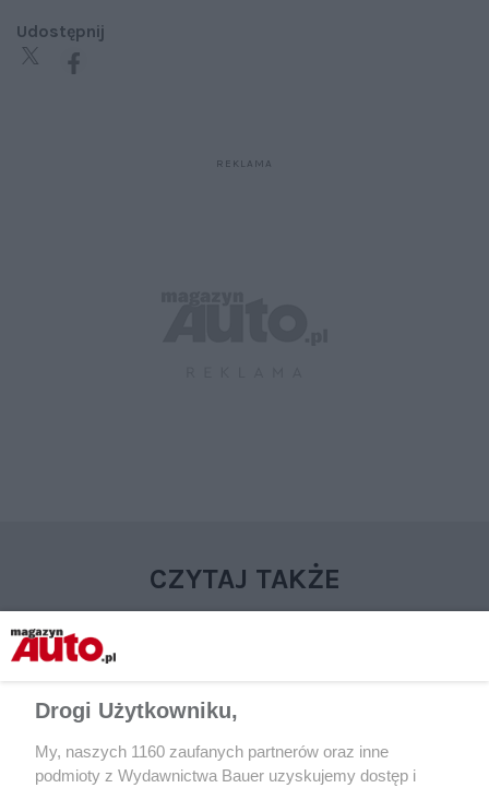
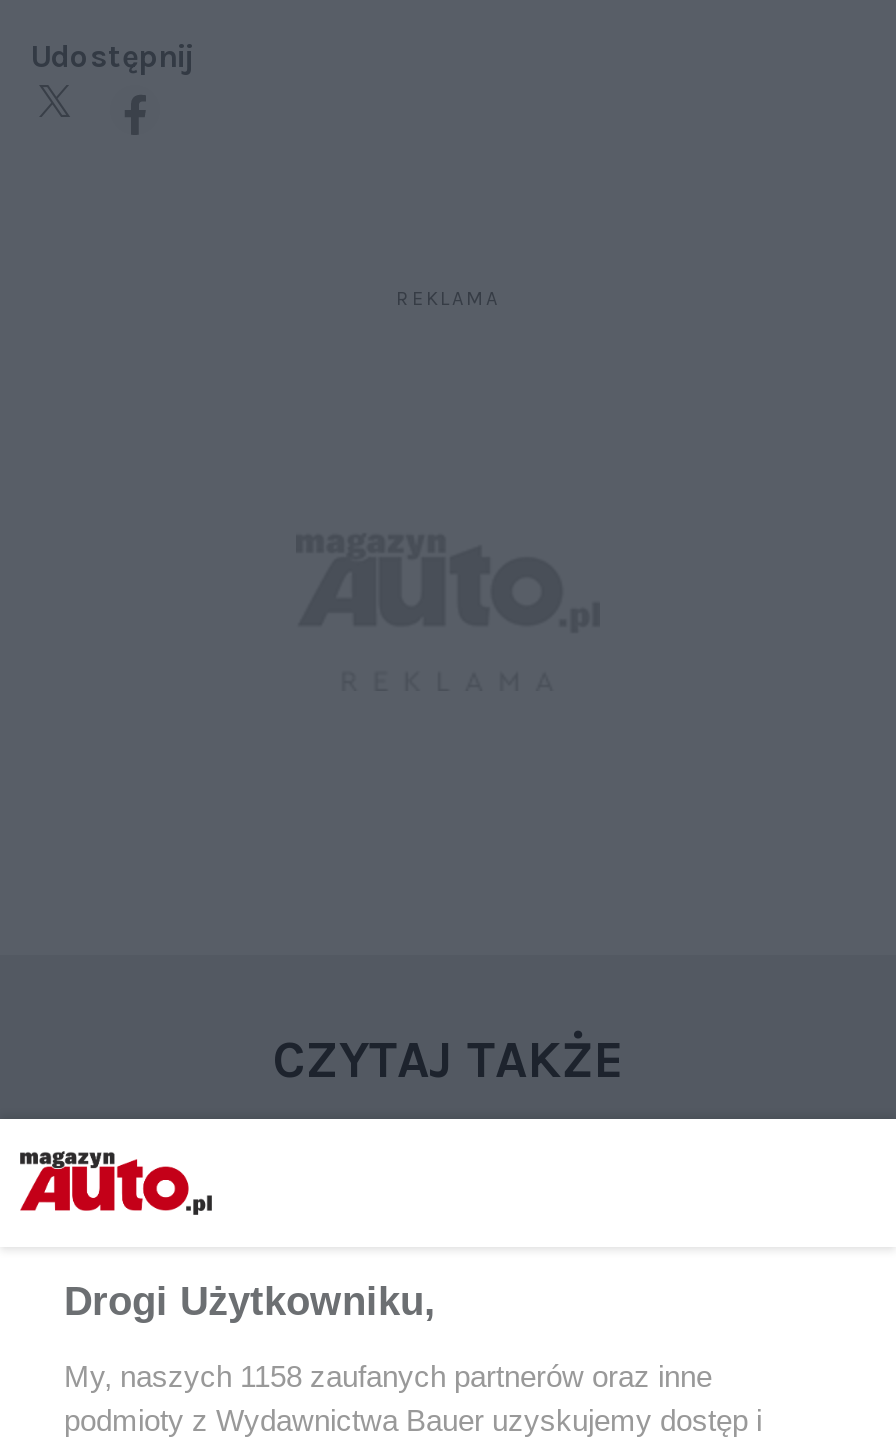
- My, naszych 1160 zaufanych partnerów oraz inne
+ My, naszych 1158 zaufanych partnerów oraz inne
